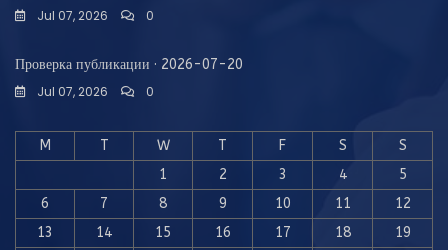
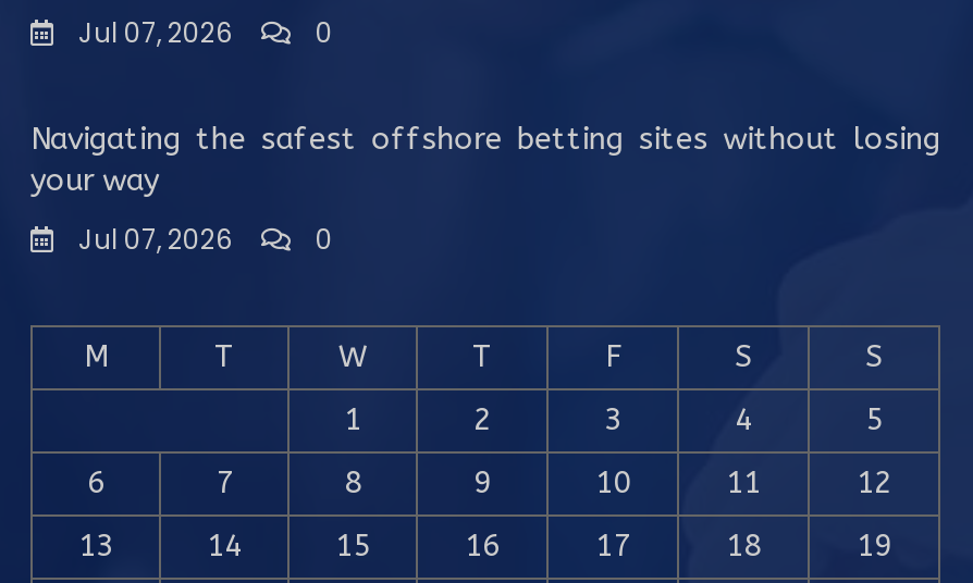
- Проверка публикации · 2026-07-20
+ Navigating the safest offshore betting sites without losing
+ your way
